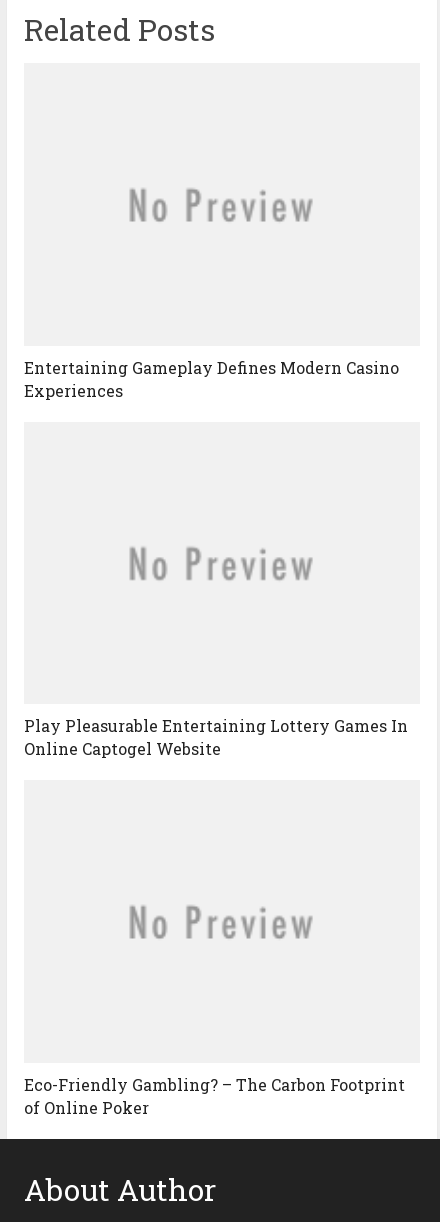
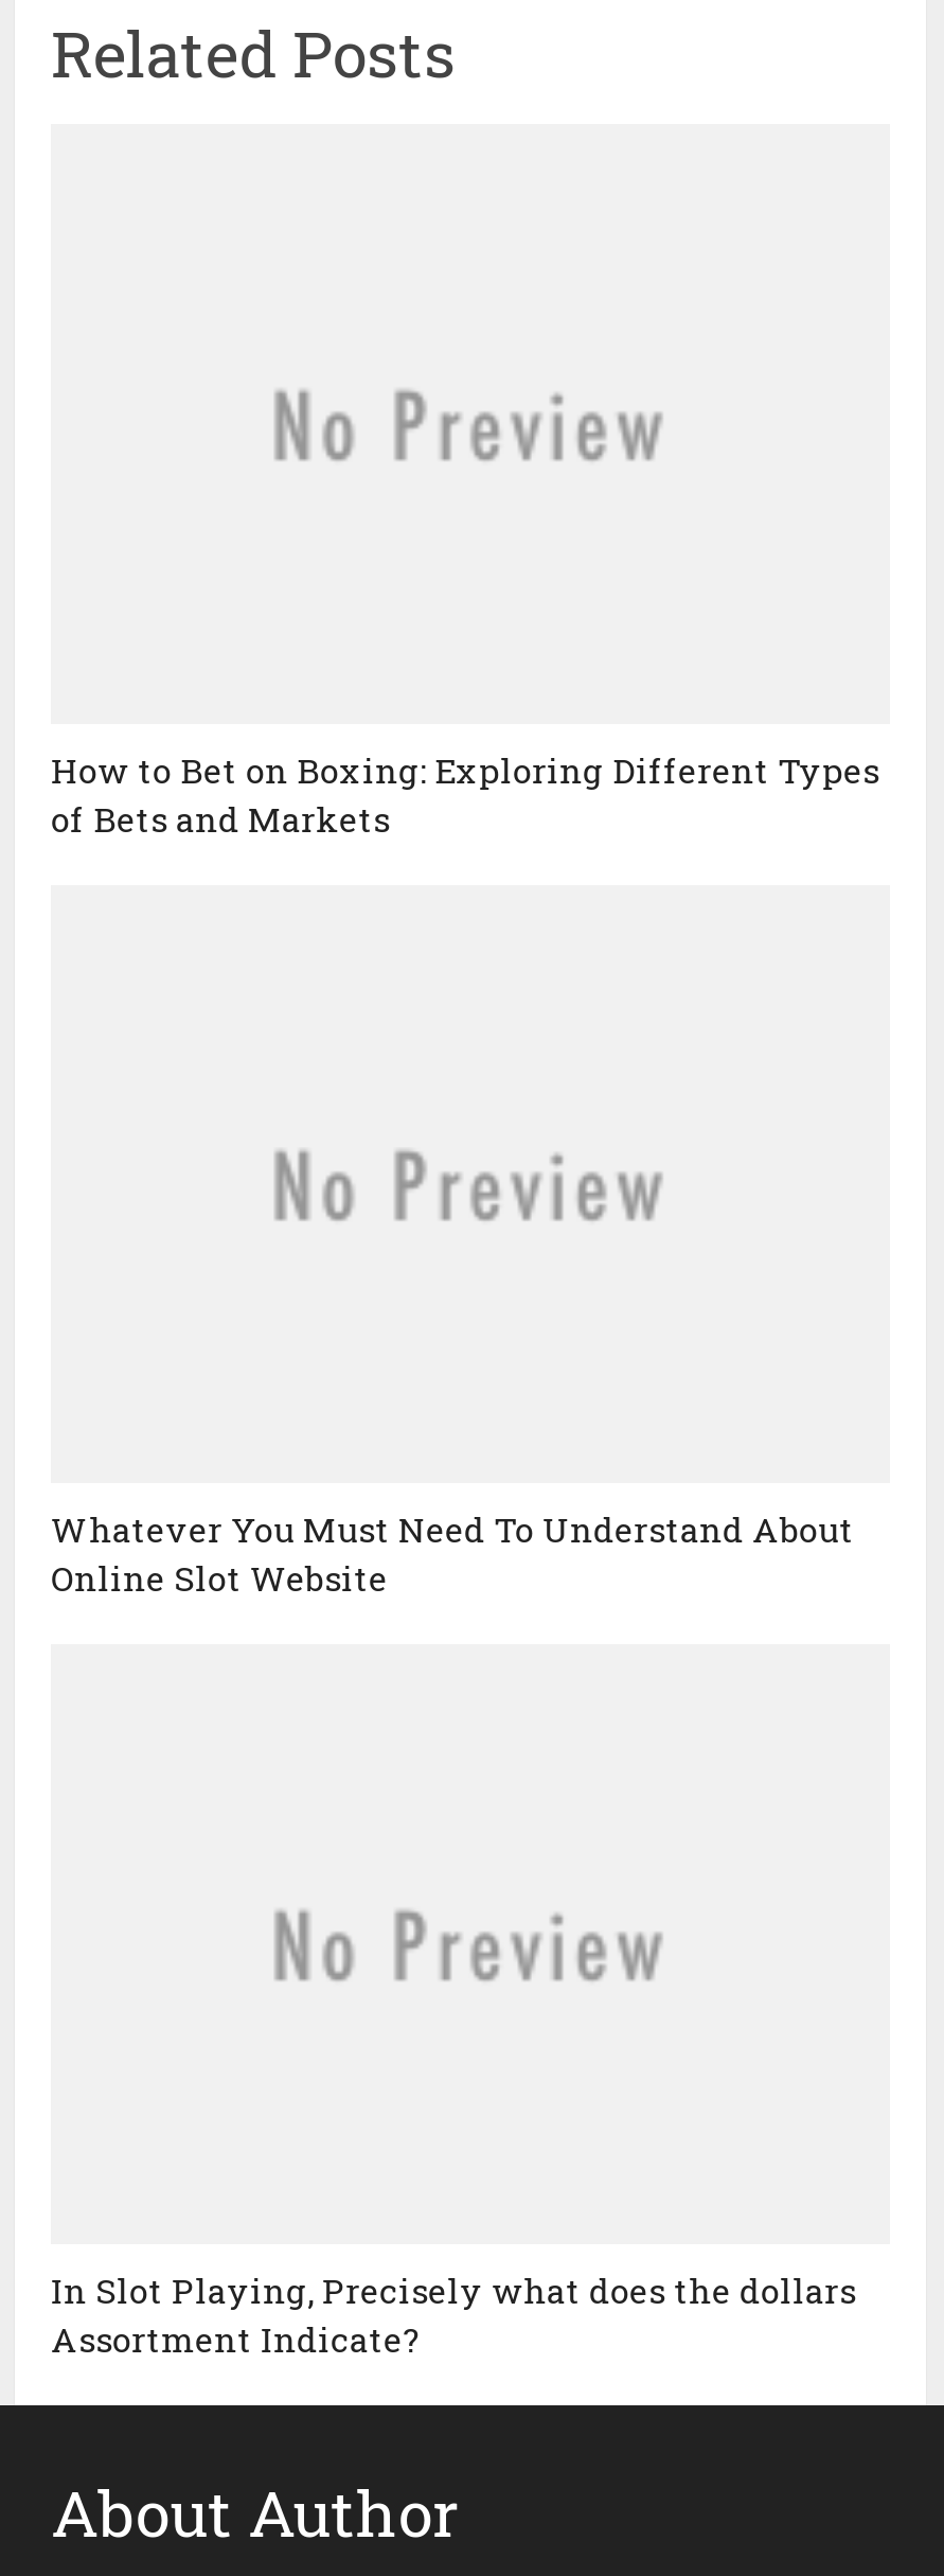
- Entertaining Gameplay Defines Modern Casino
- Experiences
+ How to Bet on Boxing: Exploring Different Types
+ of Bets and Markets

- Play Pleasurable Entertaining Lottery Games In
- Online Captogel Website
+ Whatever You Must Need To Understand About
+ Online Slot Website

- Eco-Friendly Gambling? – The Carbon Footprint
- of Online Poker
+ In Slot Playing, Precisely what does the dollars
+ Assortment Indicate?
